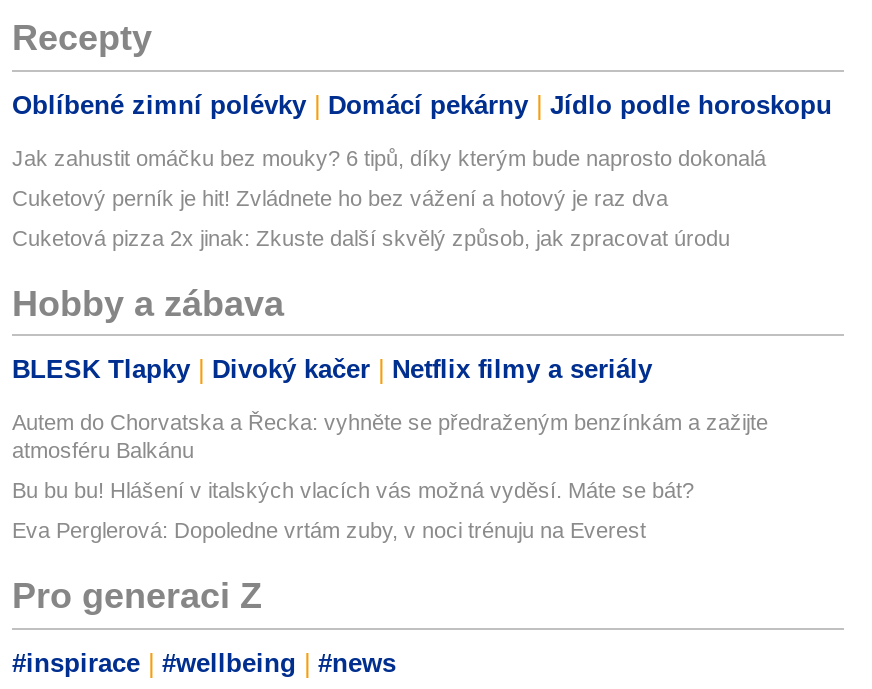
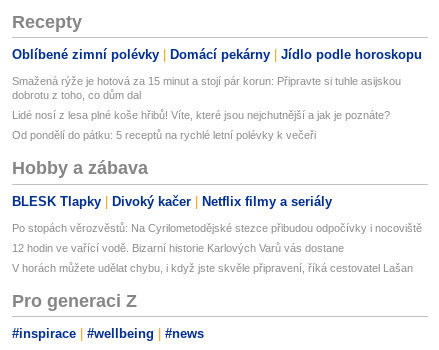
- Jak zahustit omáčku bez mouky? 6 tipů, díky kterým bude naprosto dokonalá
+ Smažená rýže je hotová za 15 minut a stojí pár korun: Připravte si tuhle asijskou
+ dobrotu z toho, co dům dal

- Cuketový perník je hit! Zvládnete ho bez vážení a hotový je raz dva
+ Lidé nosí z lesa plné koše hřibů! Víte, které jsou nejchutnější a jak je poznáte?

- Cuketová pizza 2x jinak: Zkuste další skvělý způsob, jak zpracovat úrodu
+ Od pondělí do pátku: 5 receptů na rychlé letní polévky k večeři

- Autem do Chorvatska a Řecka: vyhněte se předraženým benzínkám a zažijte
- atmosféru Balkánu
+ Po stopách věrozvěstů: Na Cyrilometodějské stezce přibudou odpočívky i nocoviště

- Bu bu bu! Hlášení v italských vlacích vás možná vyděsí. Máte se bát?
+ 12 hodin ve vařící vodě. Bizarní historie Karlových Varů vás dostane

- Eva Perglerová: Dopoledne vrtám zuby, v noci trénuju na Everest
+ V horách můžete udělat chybu, i když jste skvěle připravení, říká cestovatel Lašan
